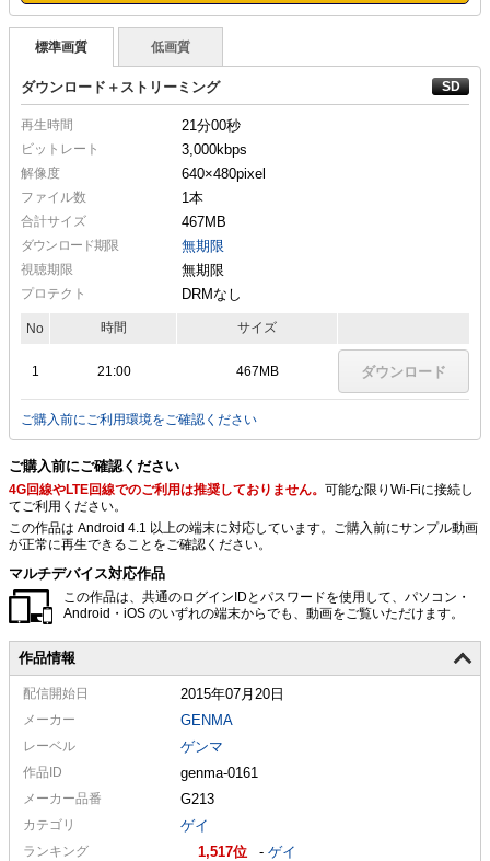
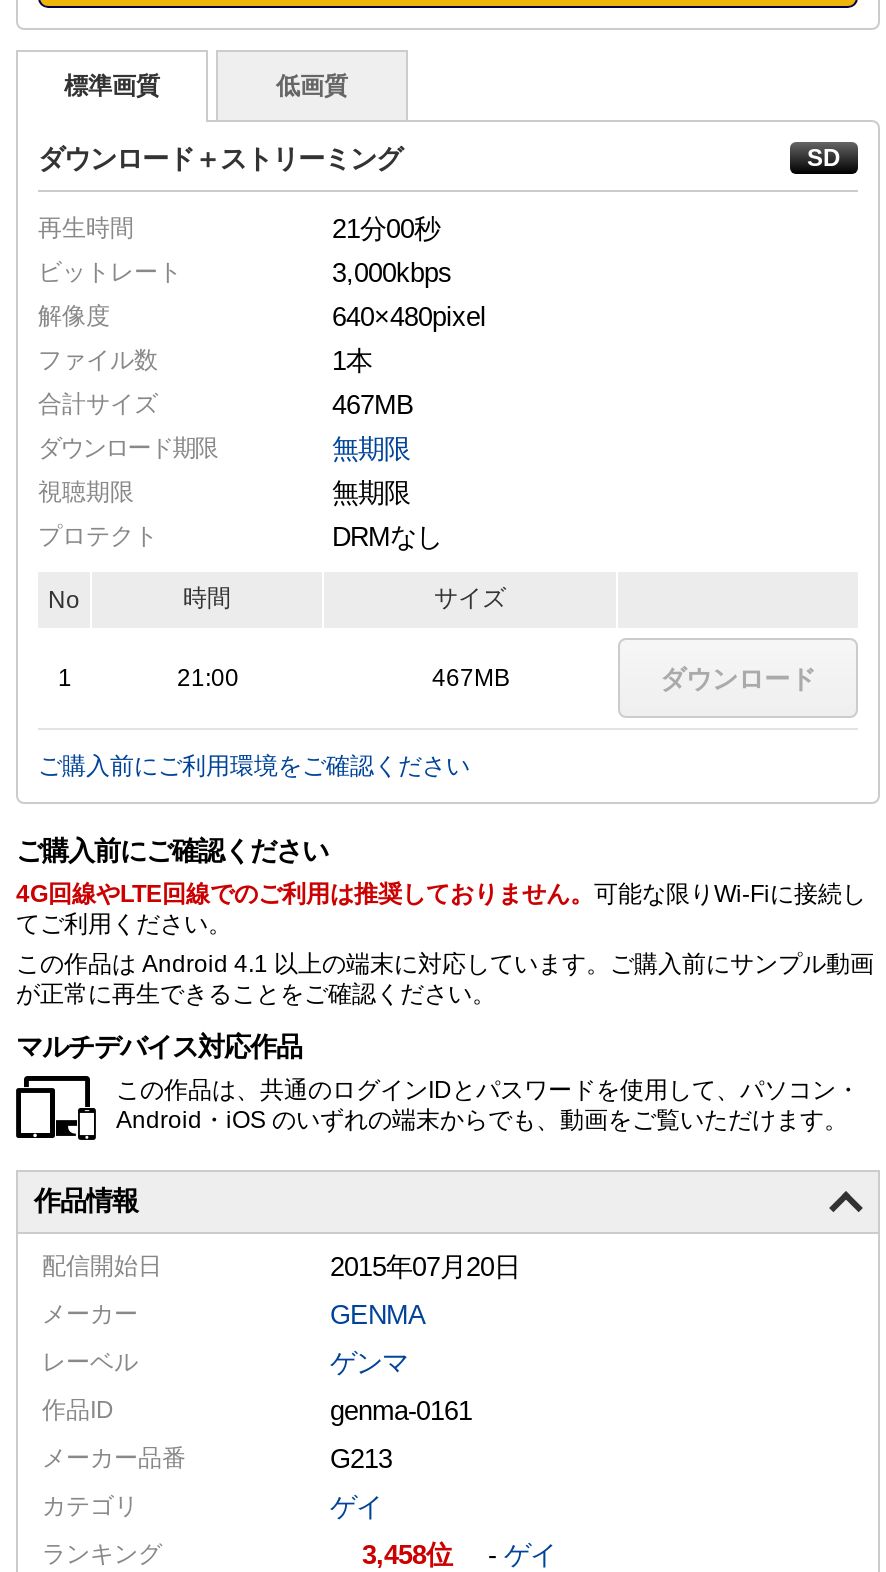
- 1,517 -ゲイ
+ 3,458 -ゲイ
